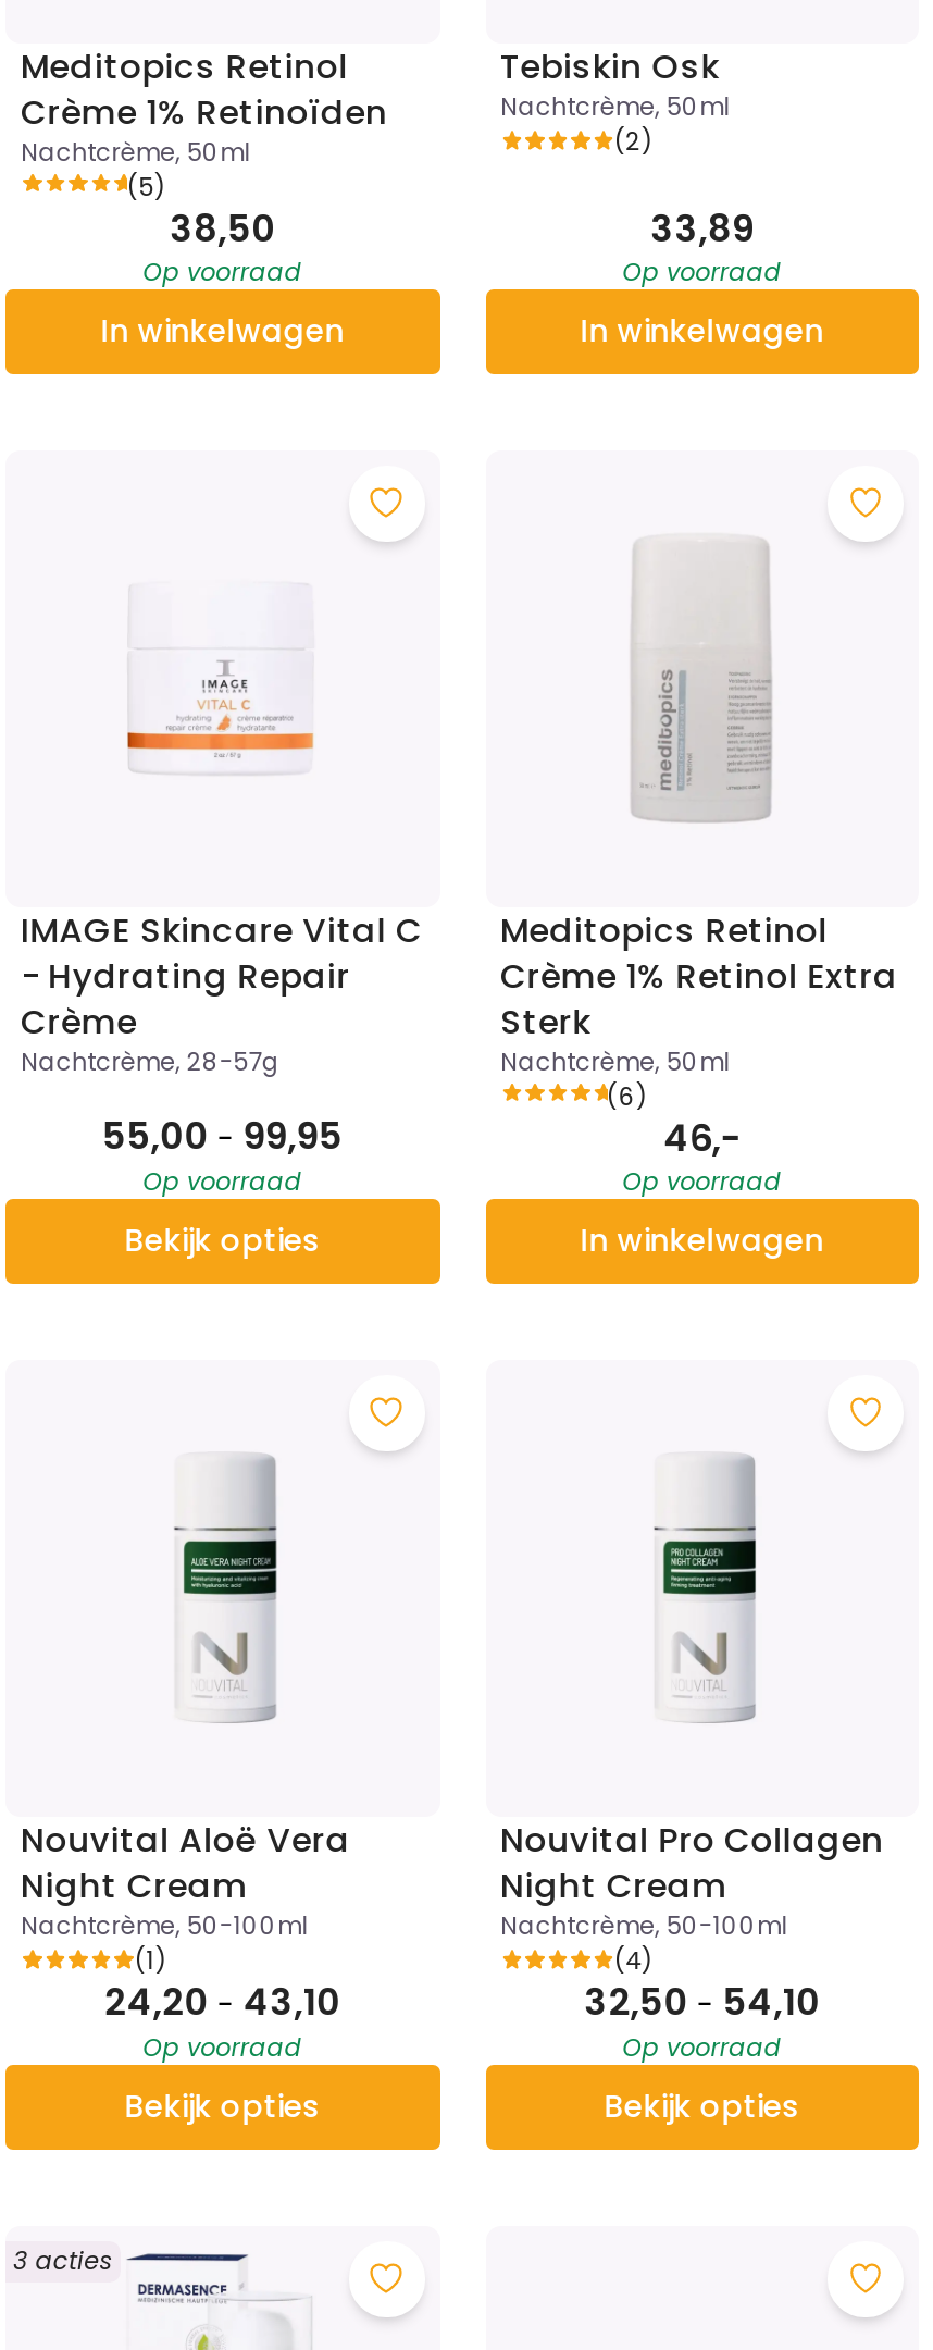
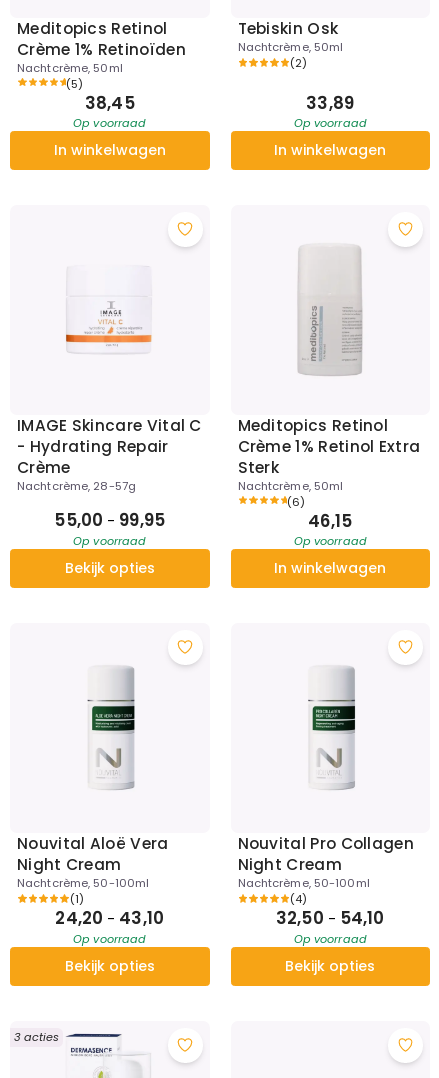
- 38,50
+ 38,45

- 46,-
+ 46,15
